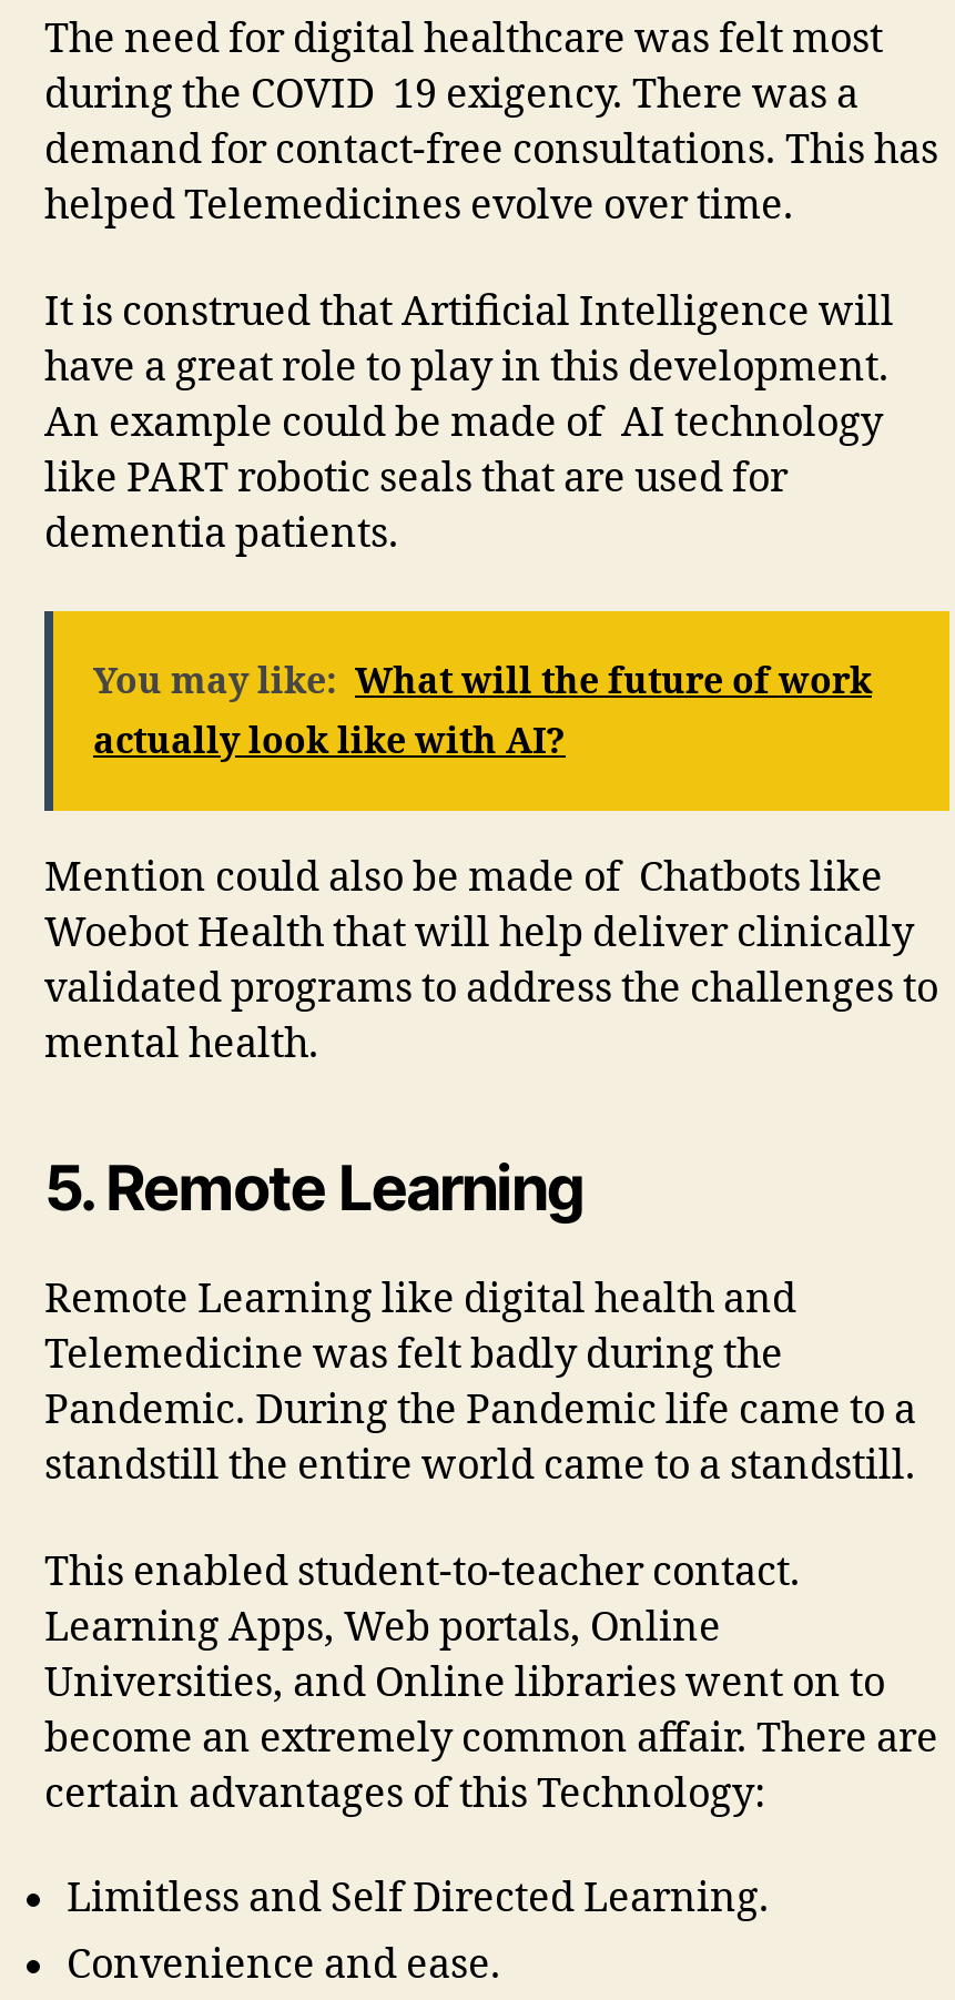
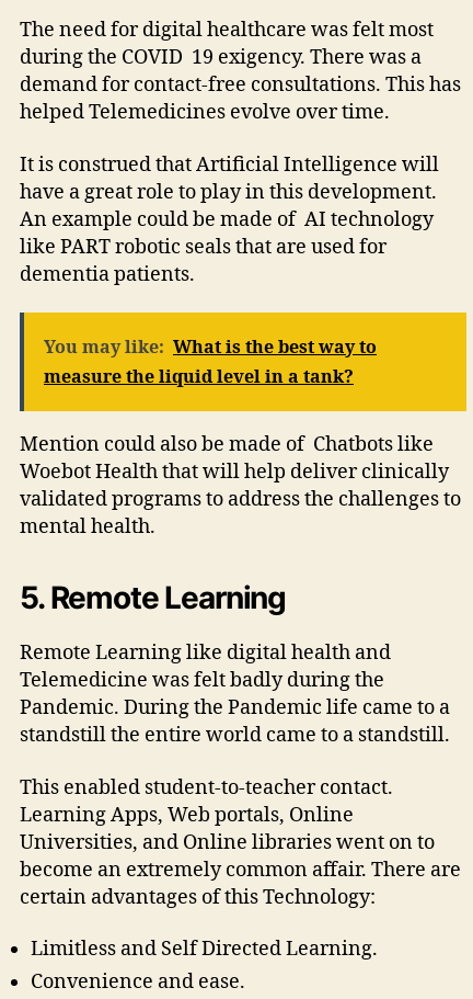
- You may like: What will the future of work
- actually look like with AI?
+ You may like: What is the best way to
+ measure the liquid level in a tank?
